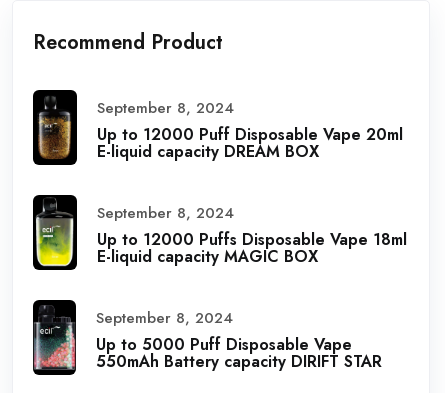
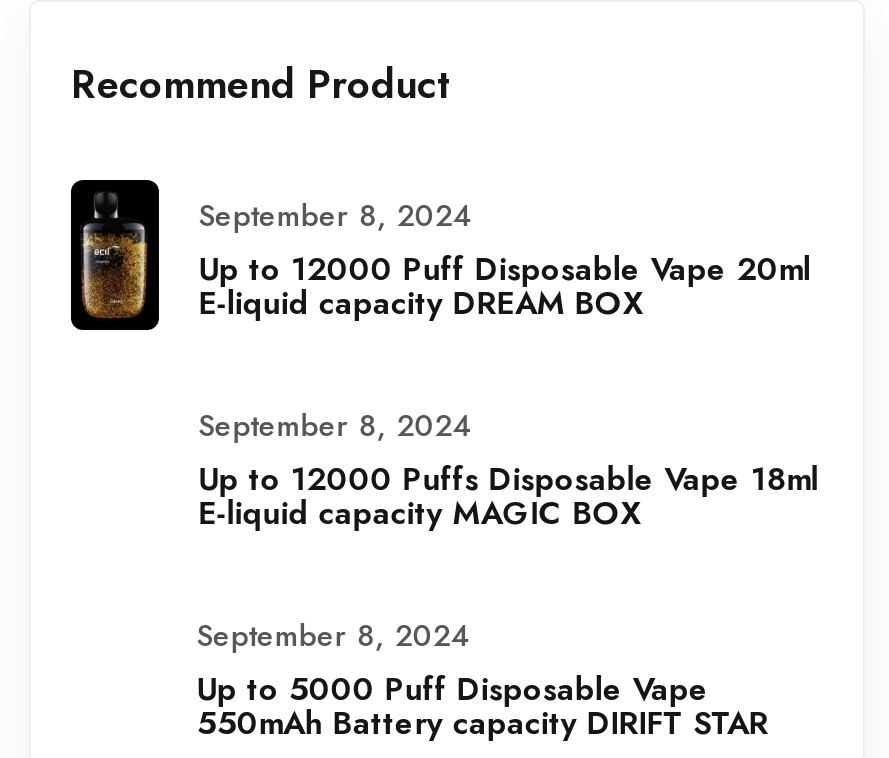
- [image]

- [image]
